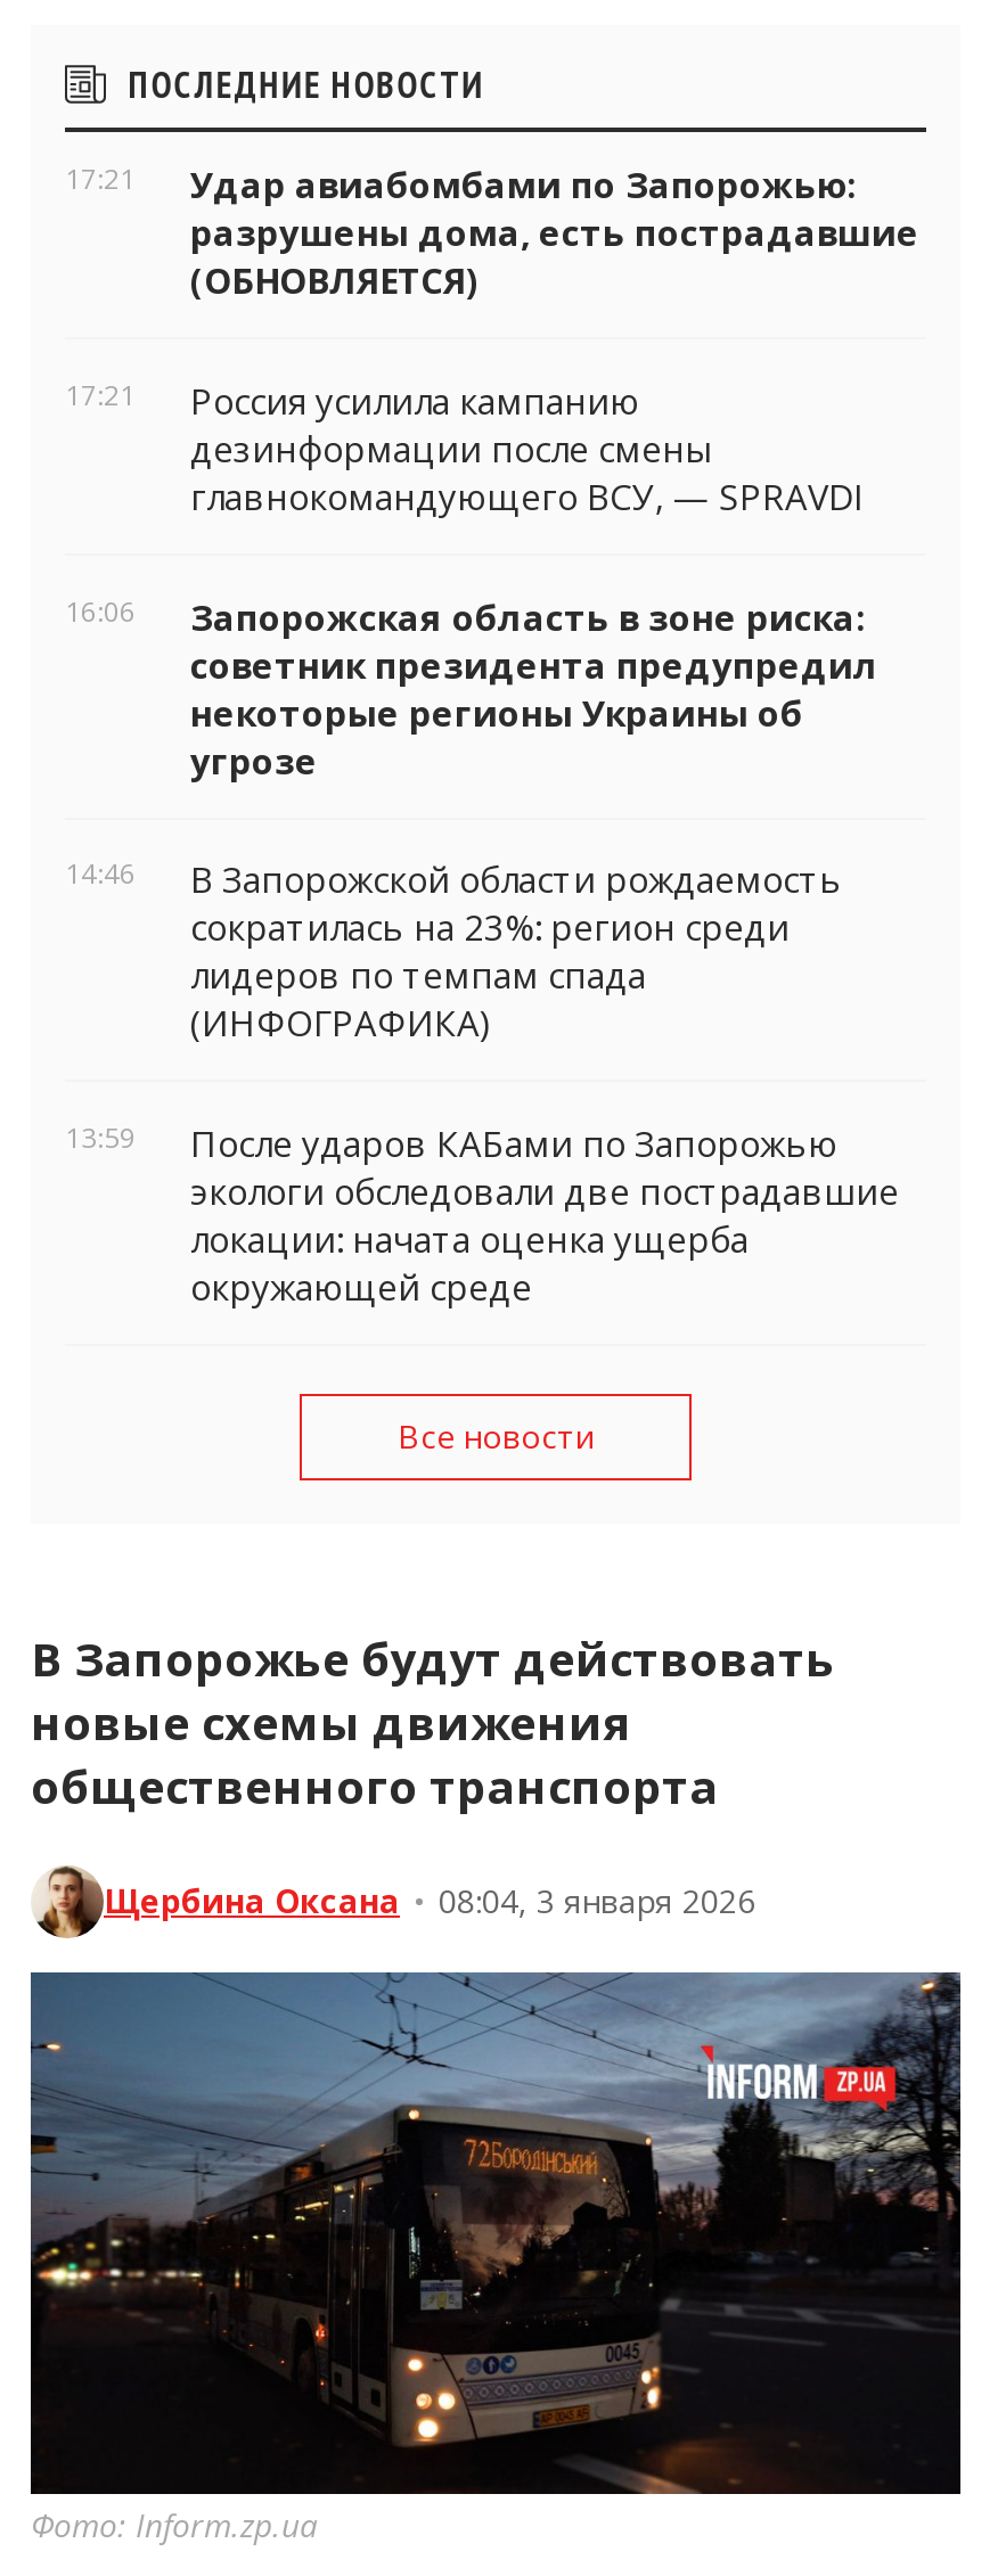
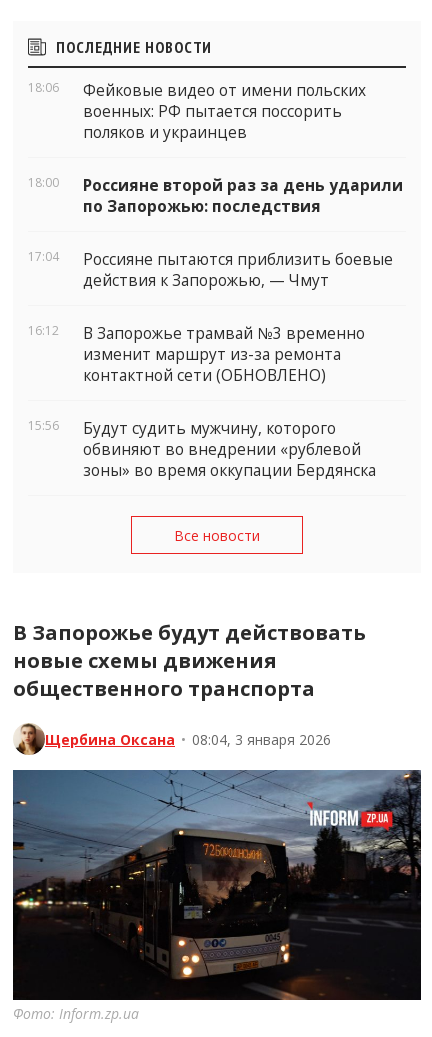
- 17:21
- Удар авиабомбами по Запорожью:
- разрушены дома, есть пострадавшие
- (ОБНОВЛЯЕТСЯ)
+ 18:06
+ Фейковые видео от имени польских
+ военных: РФ пытается поссорить
+ поляков и украинцев

- 17:21
- Россия усилила кампанию
- дезинформации после смены
- главнокомандующего ВСУ, — SPRAVDI
+ 18:00
+ Россияне второй раз за день ударили
+ по Запорожью: последствия

- 16:06
- Запорожская область в зоне риска:
- советник президента предупредил
- некоторые регионы Украины об
- угрозе
+ 17:04
+ Россияне пытаются приблизить боевые
+ действия к Запорожью, — Чмут

- 14:46
- В Запорожской области рождаемость
- сократилась на 23%: регион среди
- лидеров по темпам спада
- (ИНФОГРАФИКА)
+ 16:12
+ В Запорожье трамвай №3 временно
+ изменит маршрут из-за ремонта
+ контактной сети (ОБНОВЛЕНО)

- 13:59
- После ударов КАБами по Запорожью
- экологи обследовали две пострадавшие
- локации: начата оценка ущерба
- окружающей среде
+ 15:56
+ Будут судить мужчину, которого
+ обвиняют во внедрении «рублевой
+ зоны» во время оккупации Бердянска
